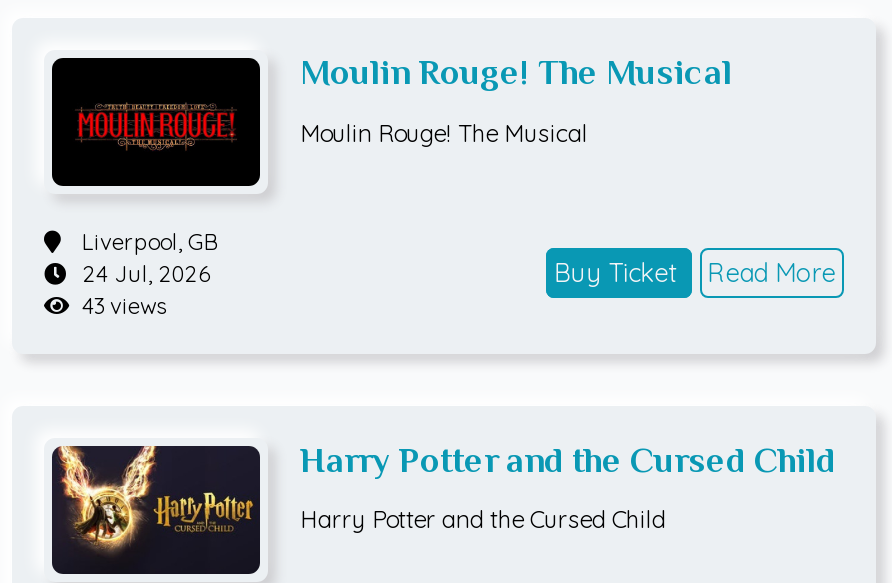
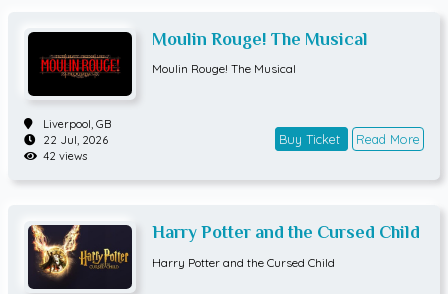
- 24 Jul, 2026
+ 22 Jul, 2026

- 43 views
+ 42 views
